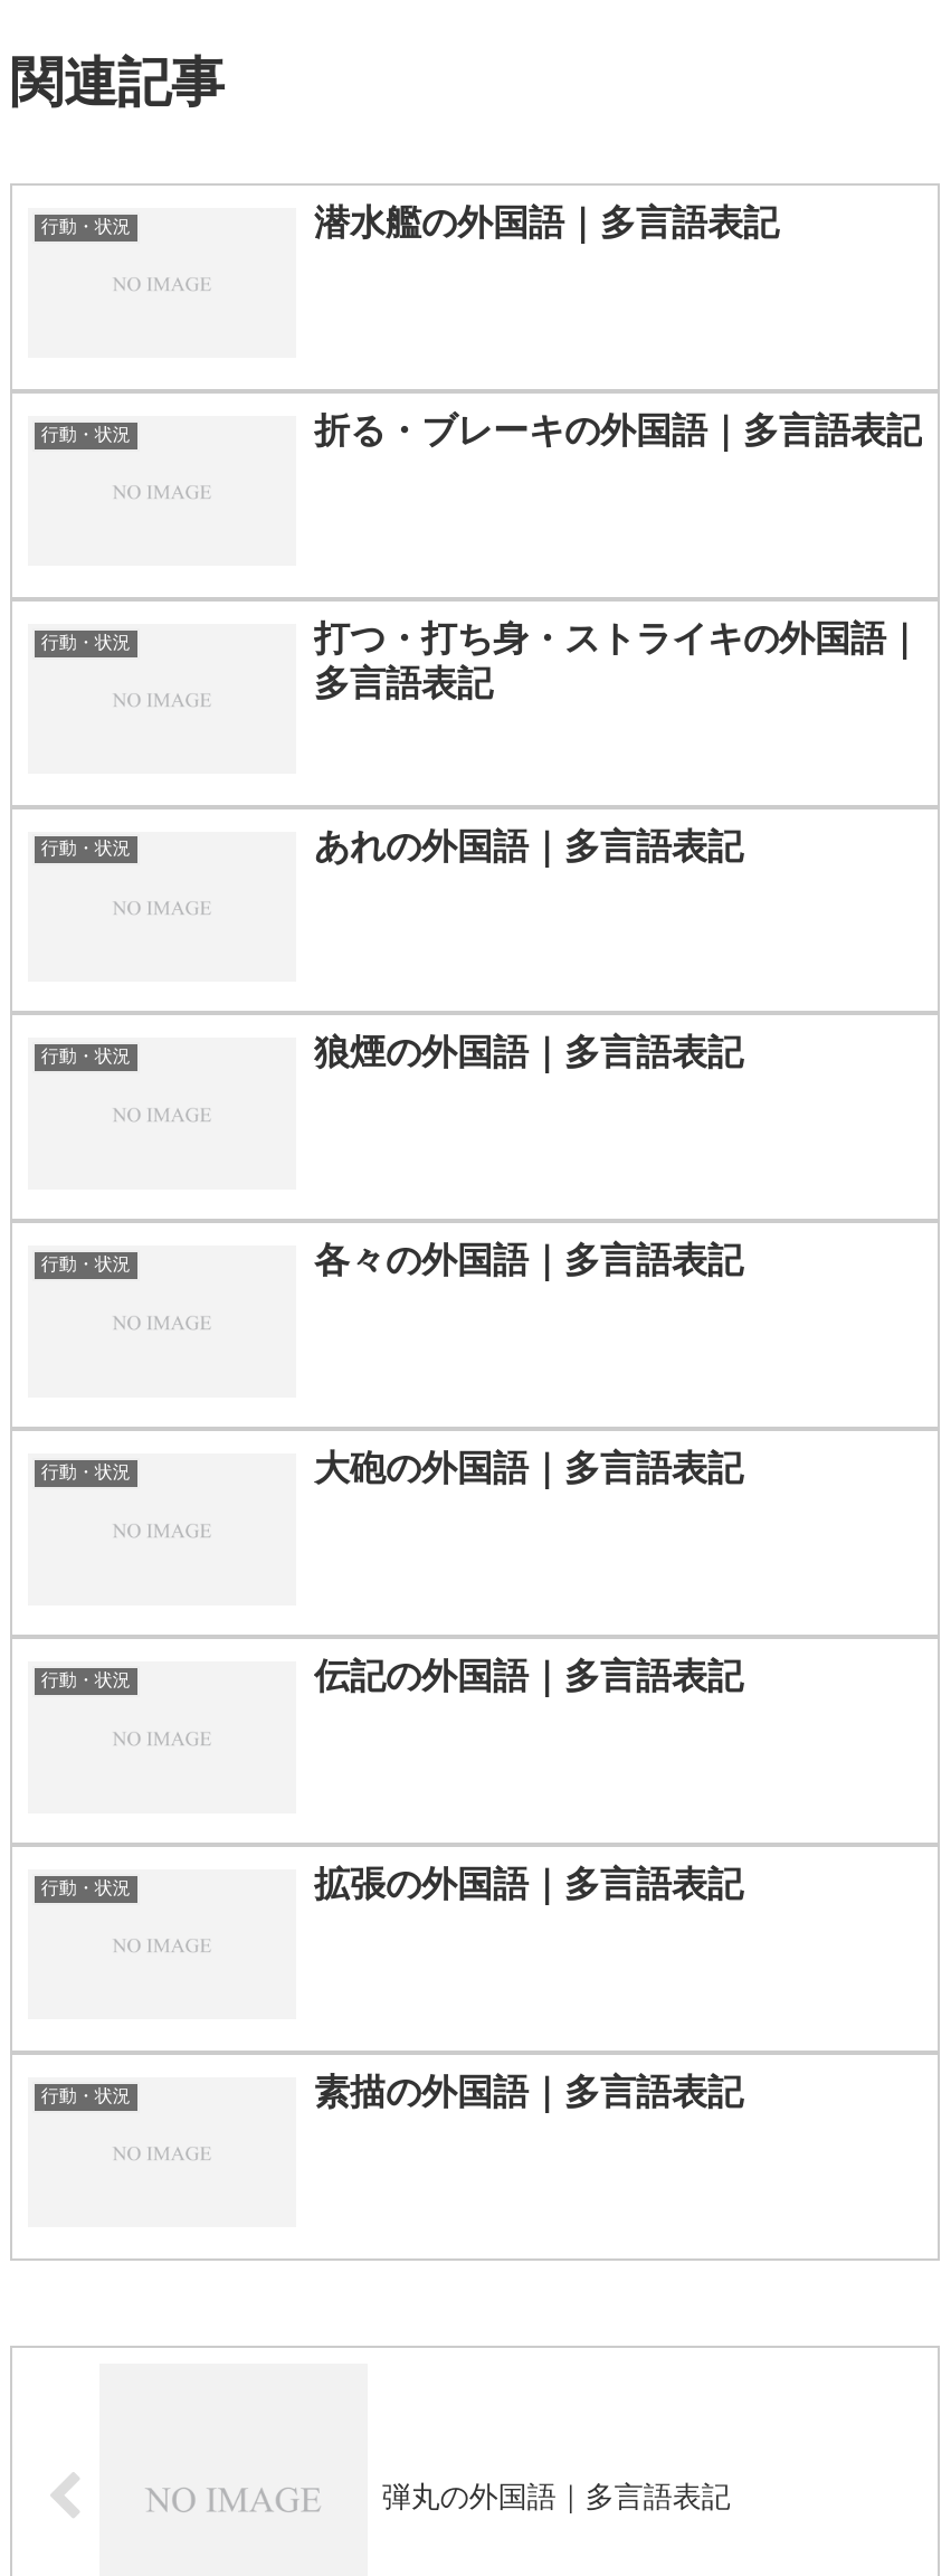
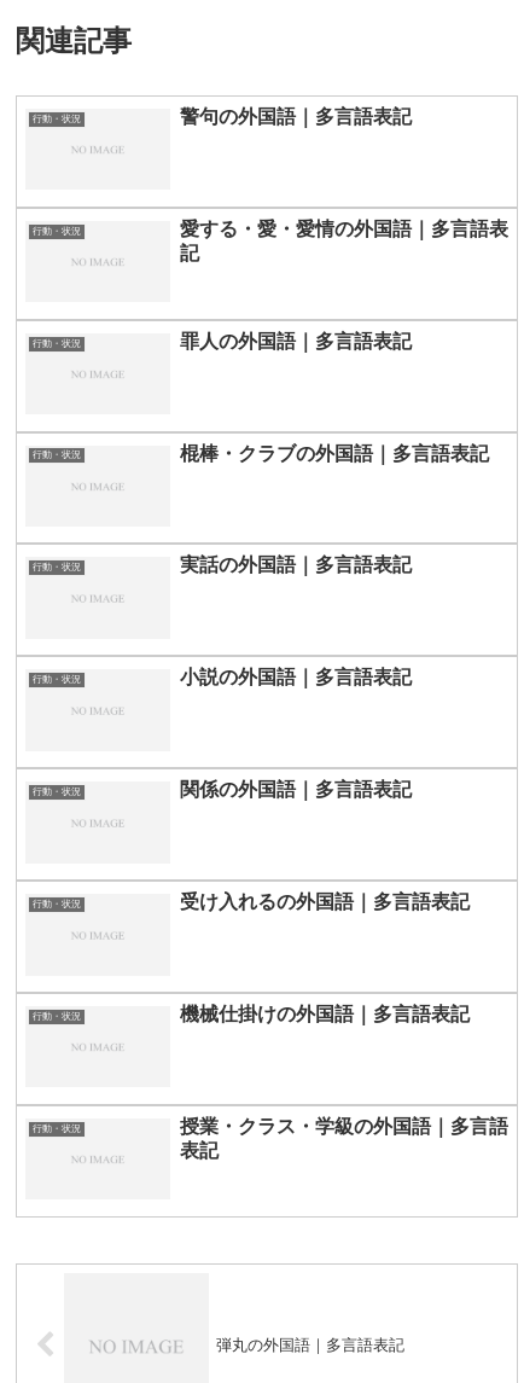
- 潜水艦の外国語｜多言語表記
+ 警句の外国語｜多言語表記

- 折る・ブレーキの外国語｜多言語表記
+ 愛する・愛・愛情の外国語｜多言語表
+ 記

- 打つ・打ち身・ストライキの外国語｜
- 多言語表記
+ 罪人の外国語｜多言語表記

- あれの外国語｜多言語表記
+ 棍棒・クラブの外国語｜多言語表記

- 狼煙の外国語｜多言語表記
+ 実話の外国語｜多言語表記

- 各々の外国語｜多言語表記
+ 小説の外国語｜多言語表記

- 大砲の外国語｜多言語表記
+ 関係の外国語｜多言語表記

- 伝記の外国語｜多言語表記
+ 受け入れるの外国語｜多言語表記

- 拡張の外国語｜多言語表記
+ 機械仕掛けの外国語｜多言語表記

- 素描の外国語｜多言語表記
+ 授業・クラス・学級の外国語｜多言語
+ 表記
